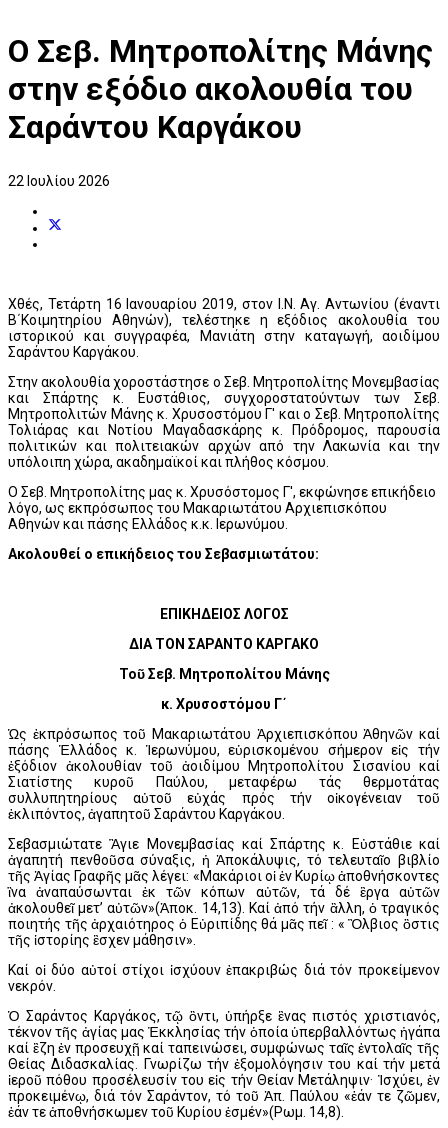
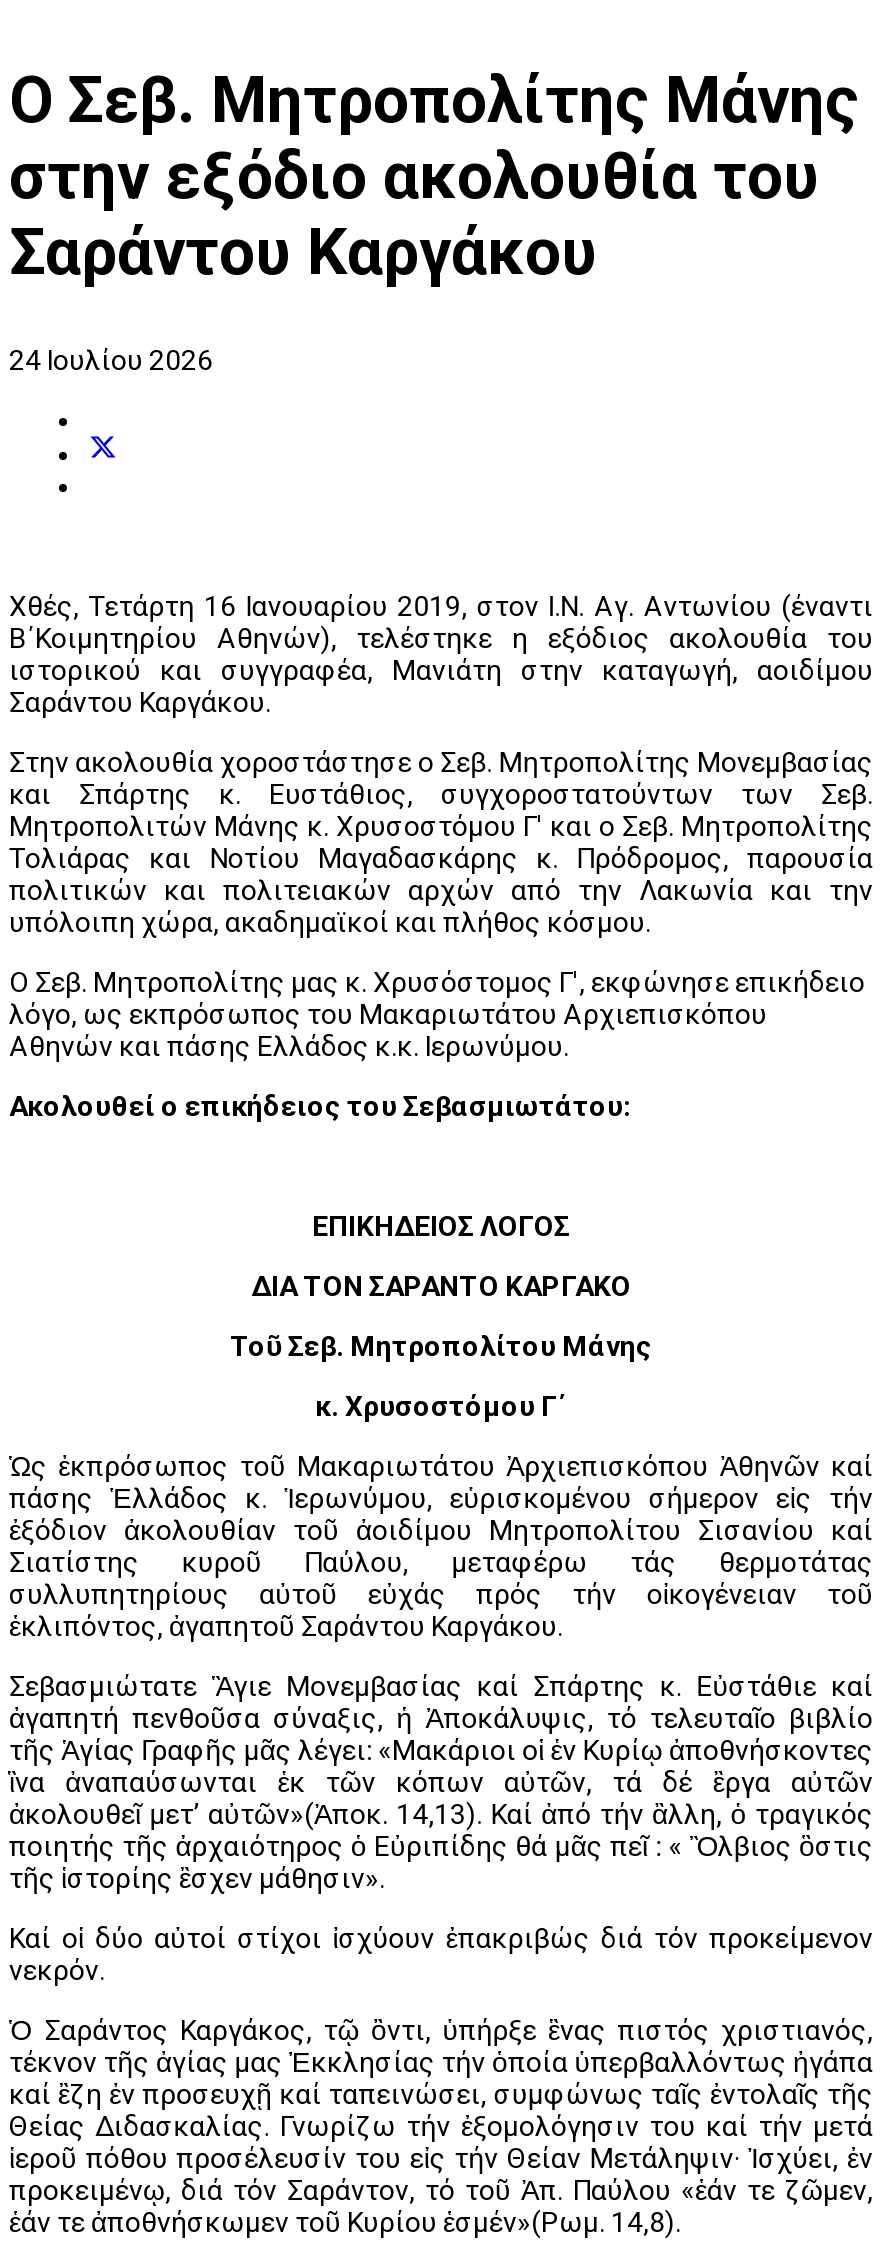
- 22 Ιουλίου 2026
+ 24 Ιουλίου 2026
